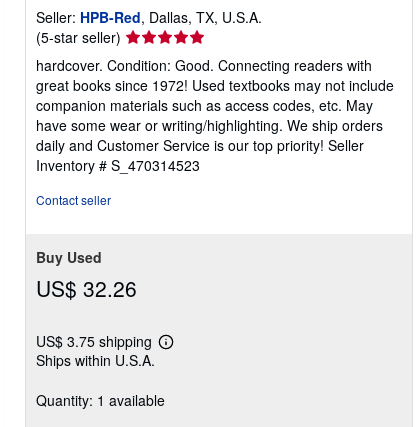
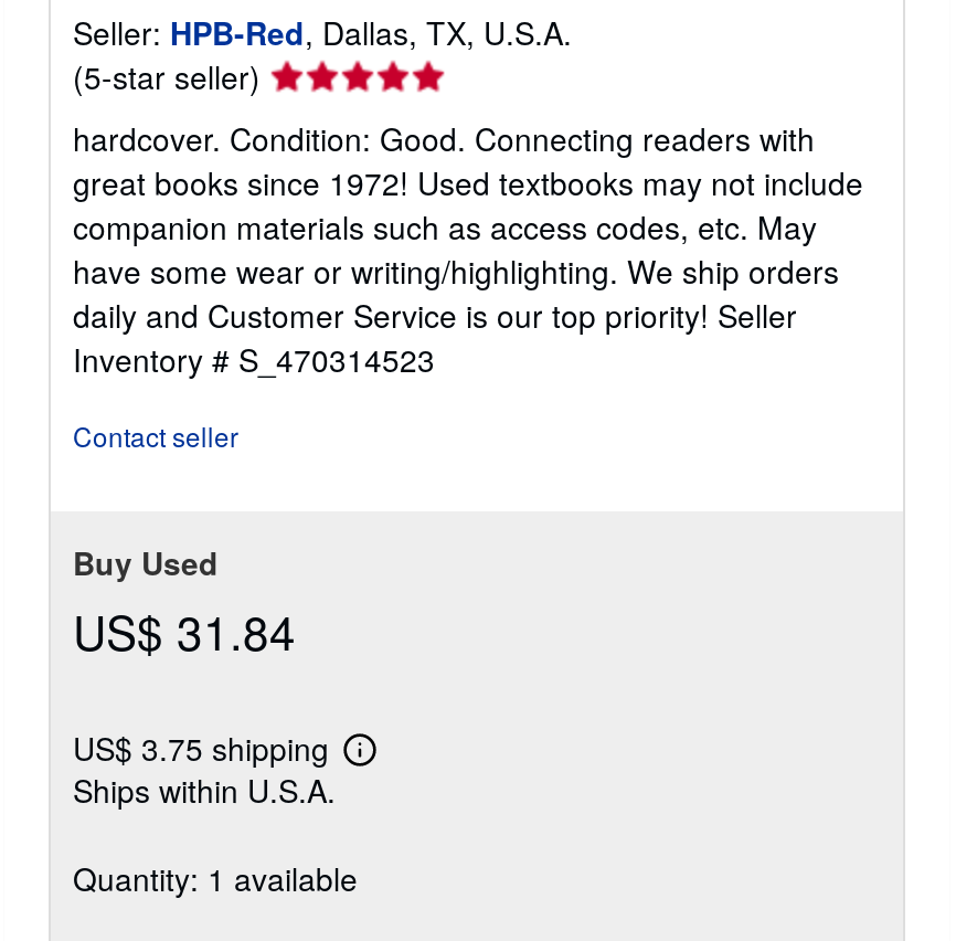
- US$ 32.26
+ US$ 31.84
